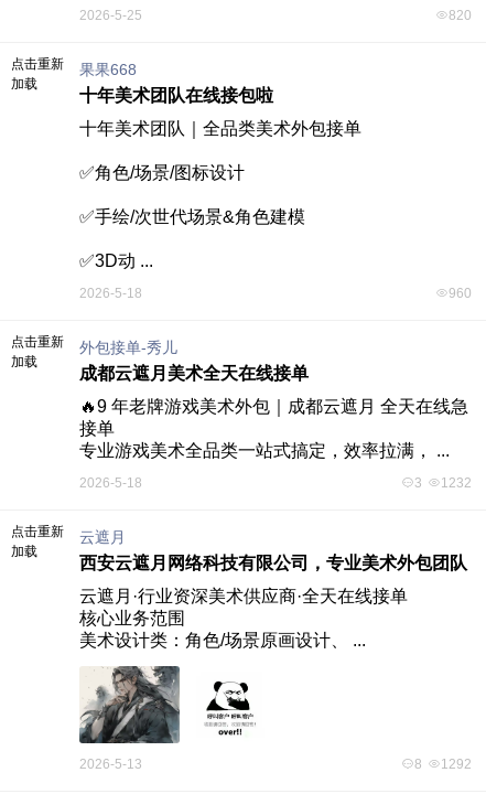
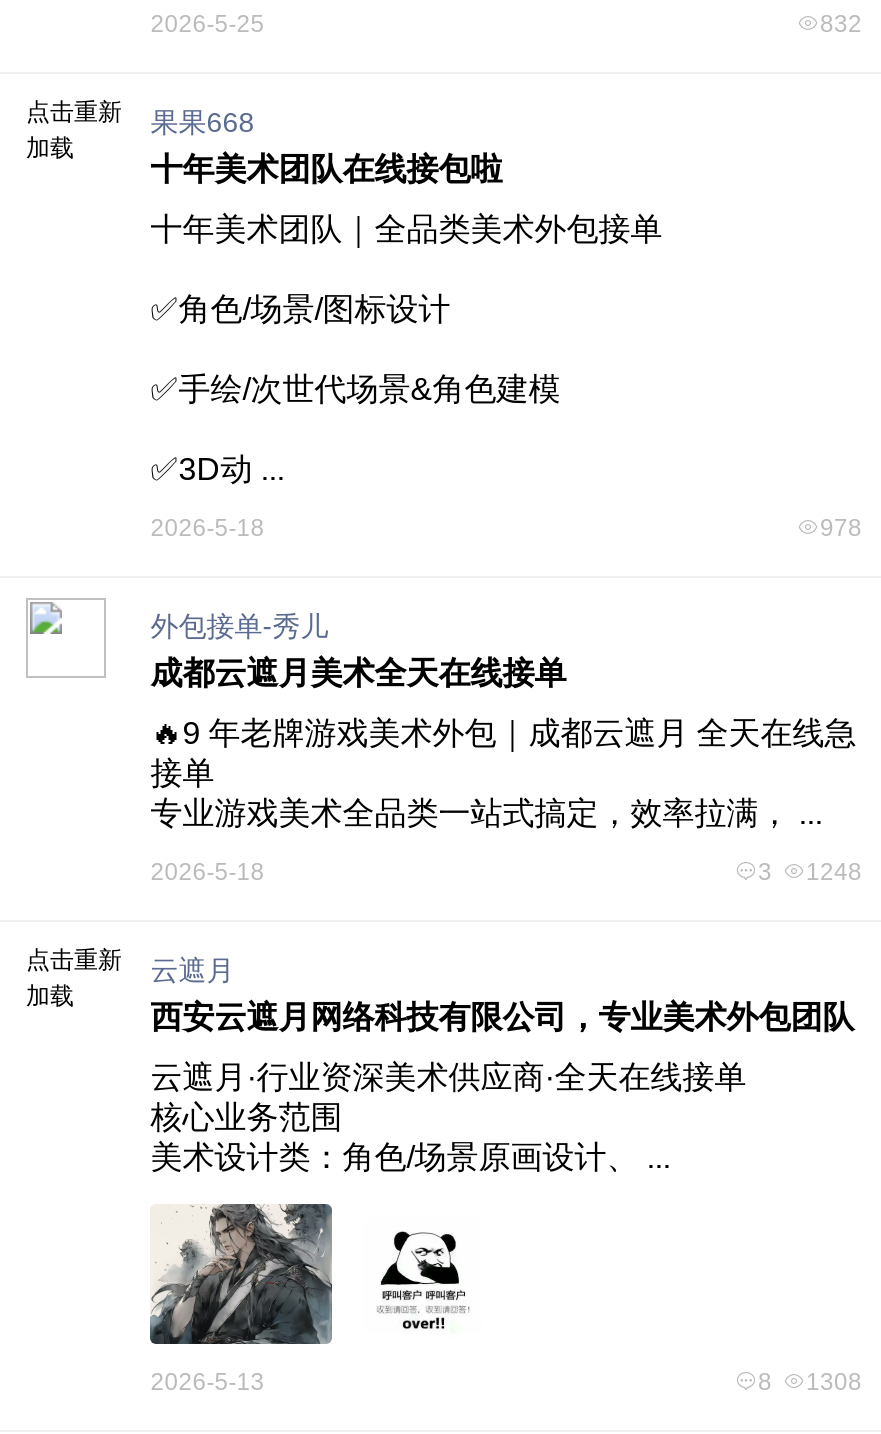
- 820
+ 832

- 960
- 点击重新
- 加载
+ 978

- 3 1232
+ 3 1248

- 8 1292
+ 8 1308
